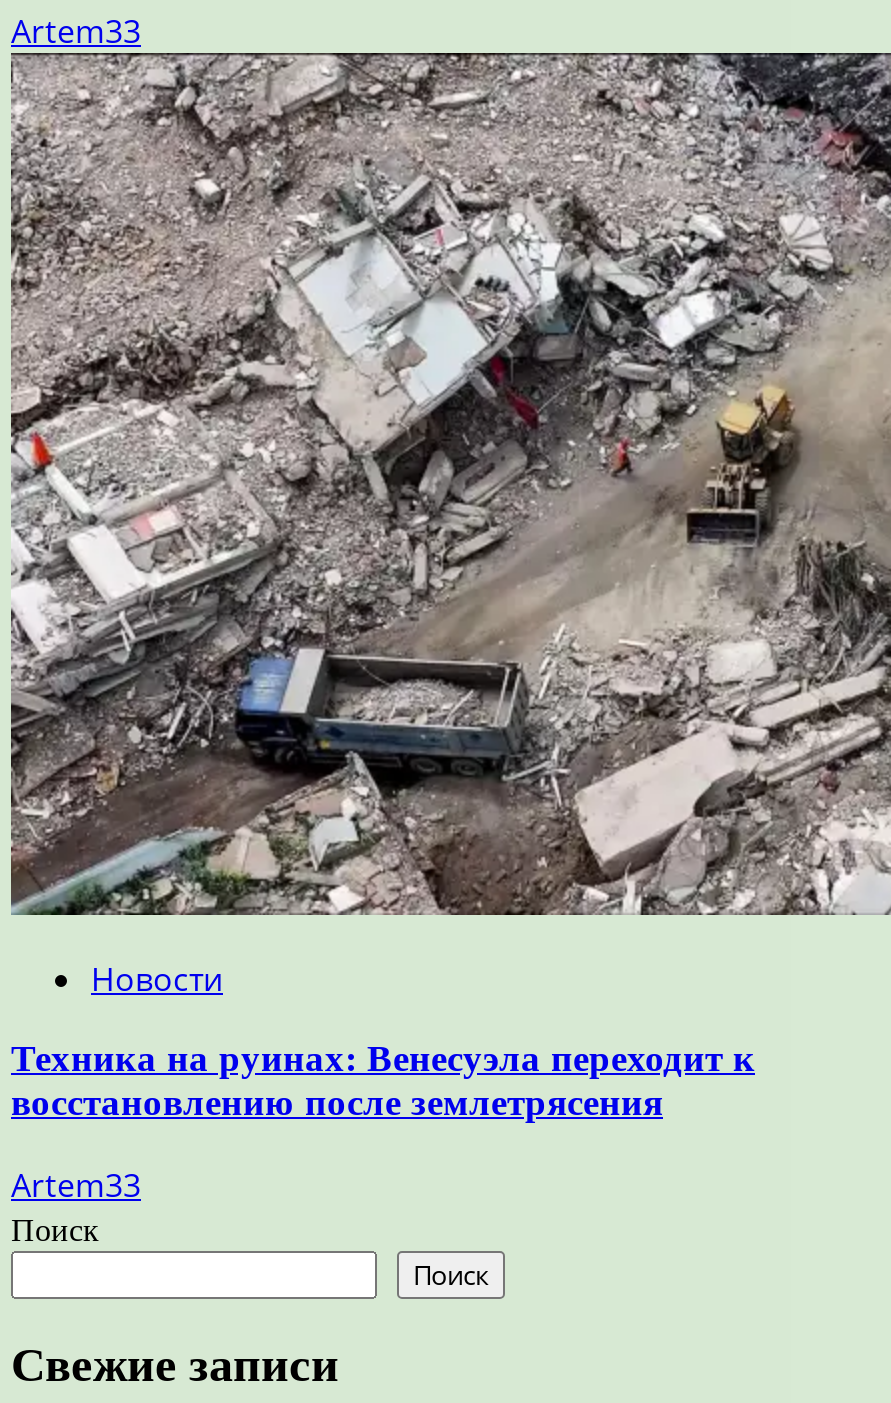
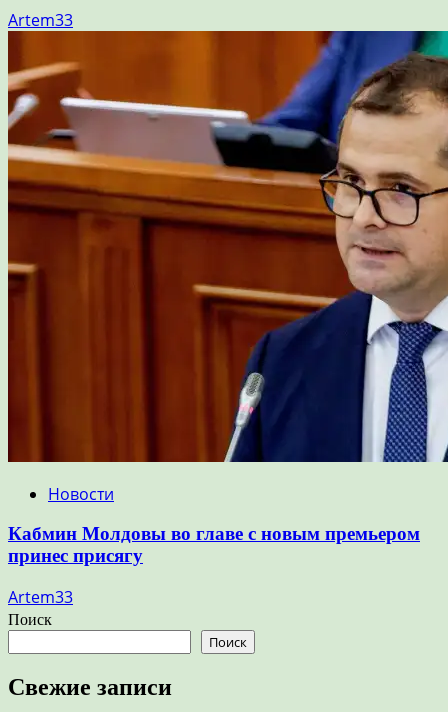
- [image]
+ [image]

- Техника на руинах: Венесуэла переходит к
- восстановлению после землетрясения
+ Кабмин Молдовы во главе с новым премьером
+ принес присягу
